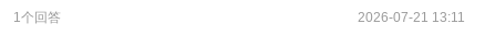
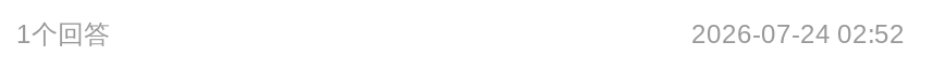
- 2026-07-21 13:11
+ 2026-07-24 02:52
